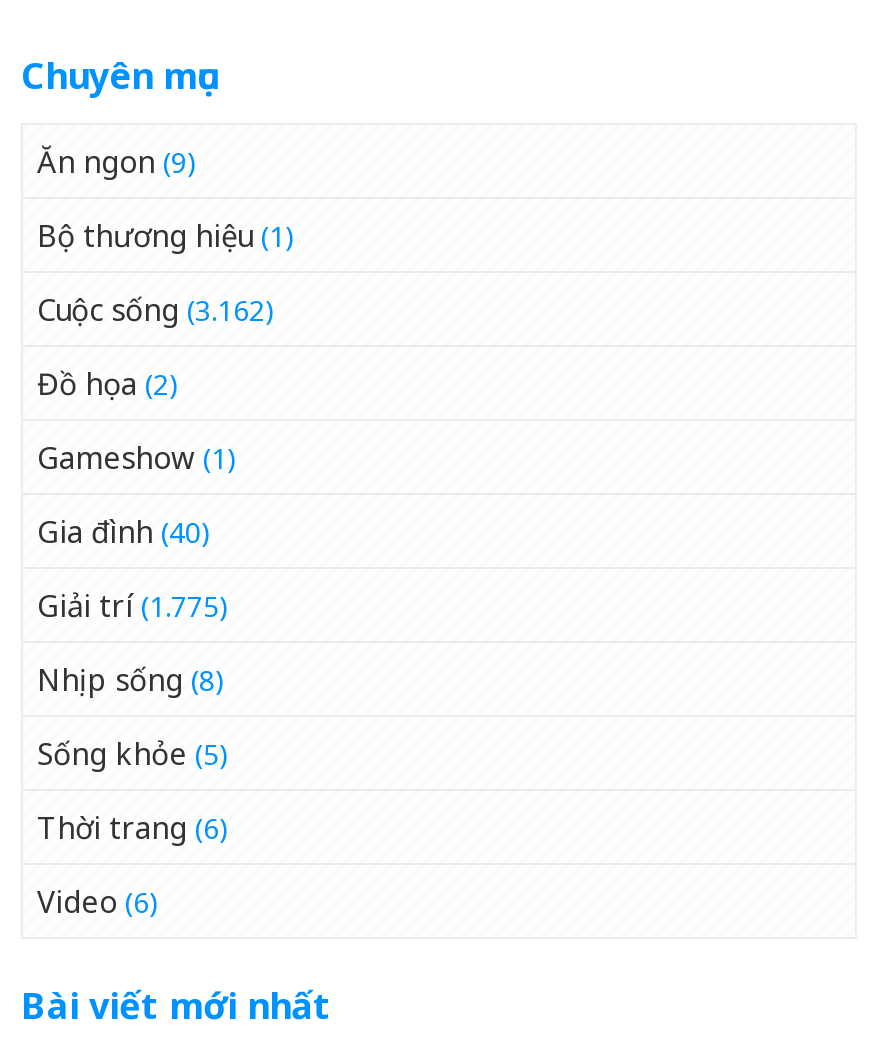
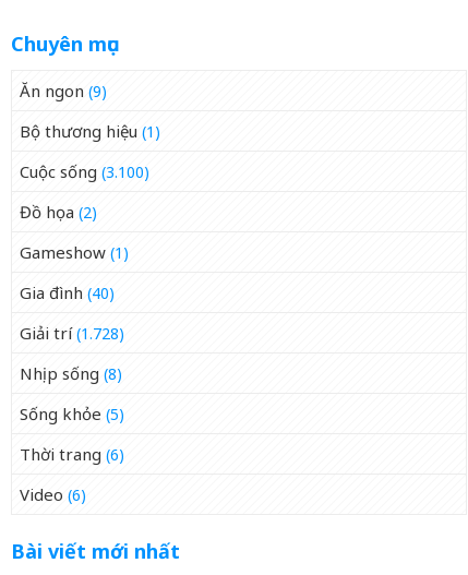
- Cuộc sống (3.162)
+ Cuộc sống (3.100)

- Giải trí (1.775)
+ Giải trí (1.728)
